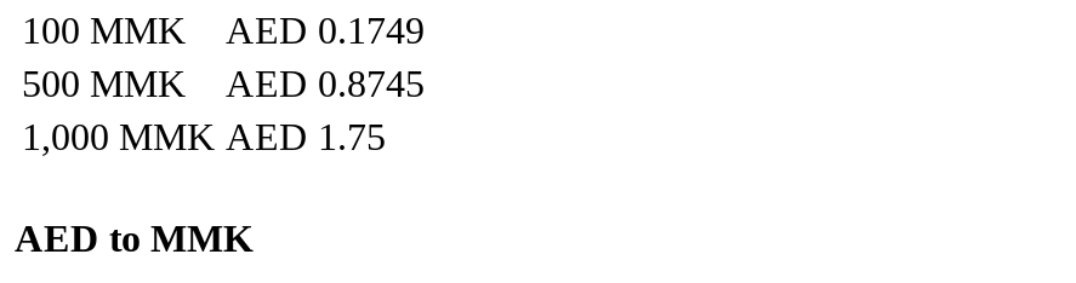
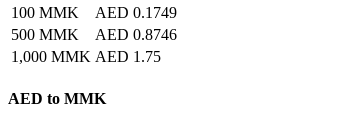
- 500 MMK AED 0.8745
+ 500 MMK AED 0.8746
